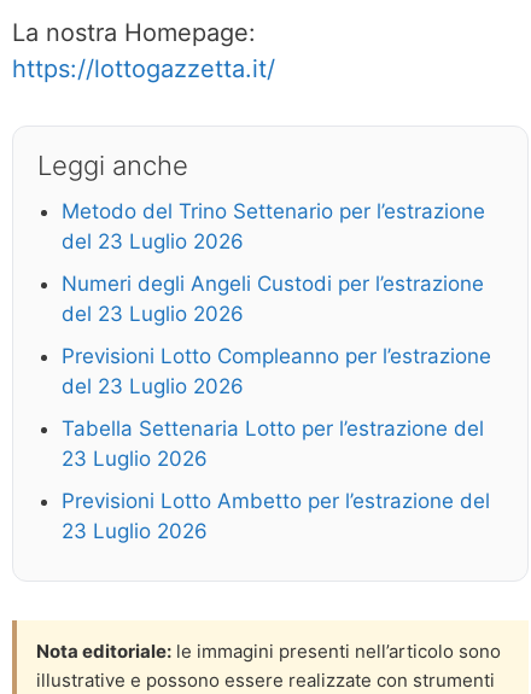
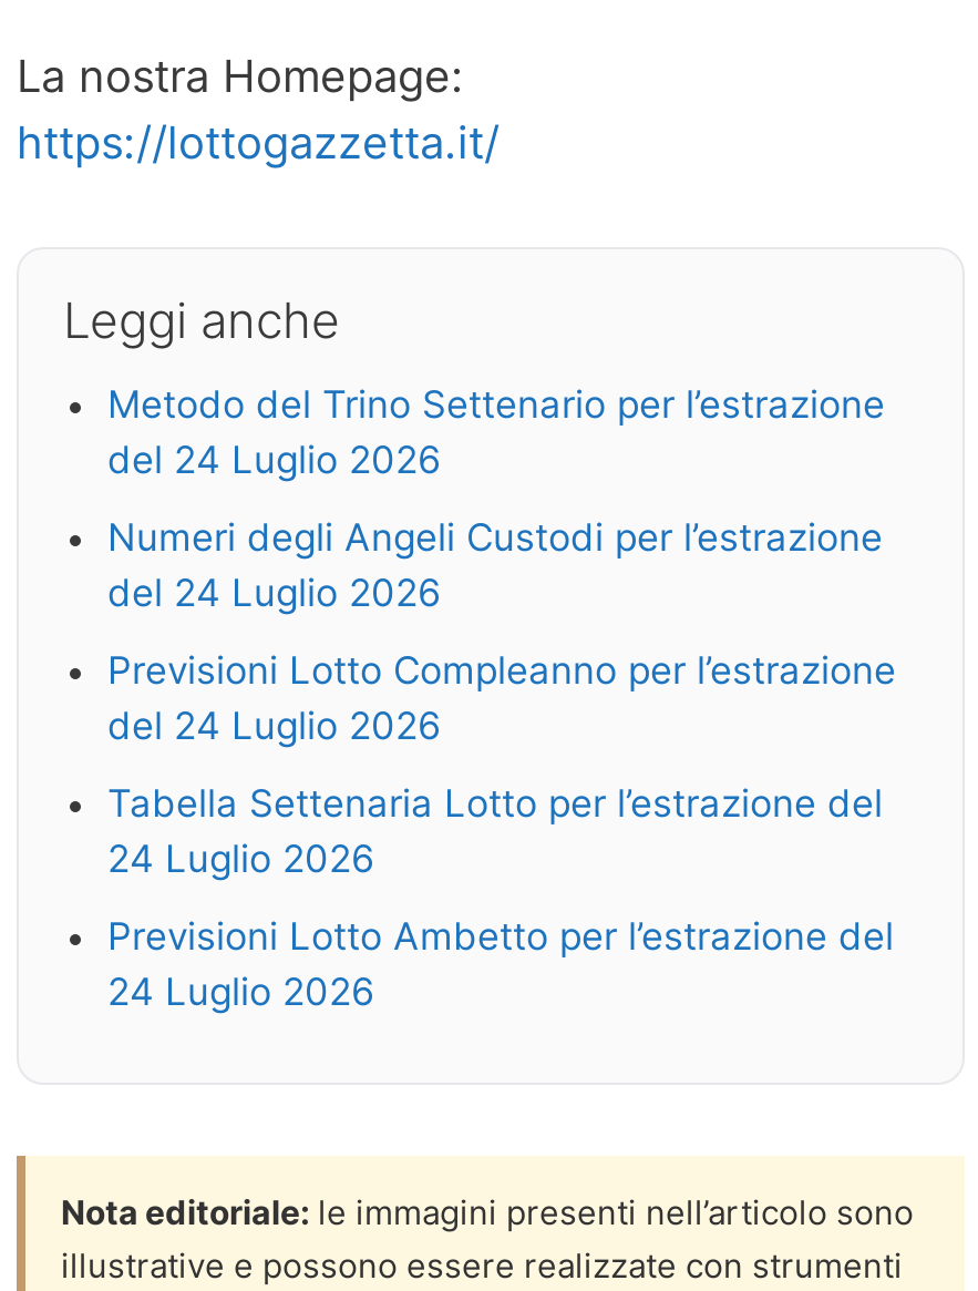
- del 23 Luglio 2026
+ del 24 Luglio 2026

- del 23 Luglio 2026
+ del 24 Luglio 2026

- del 23 Luglio 2026
+ del 24 Luglio 2026

- 23 Luglio 2026
+ 24 Luglio 2026

- 23 Luglio 2026
+ 24 Luglio 2026
